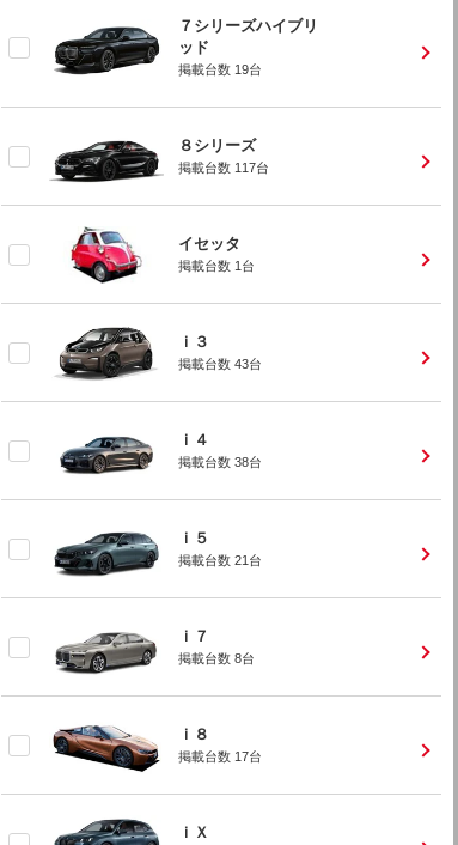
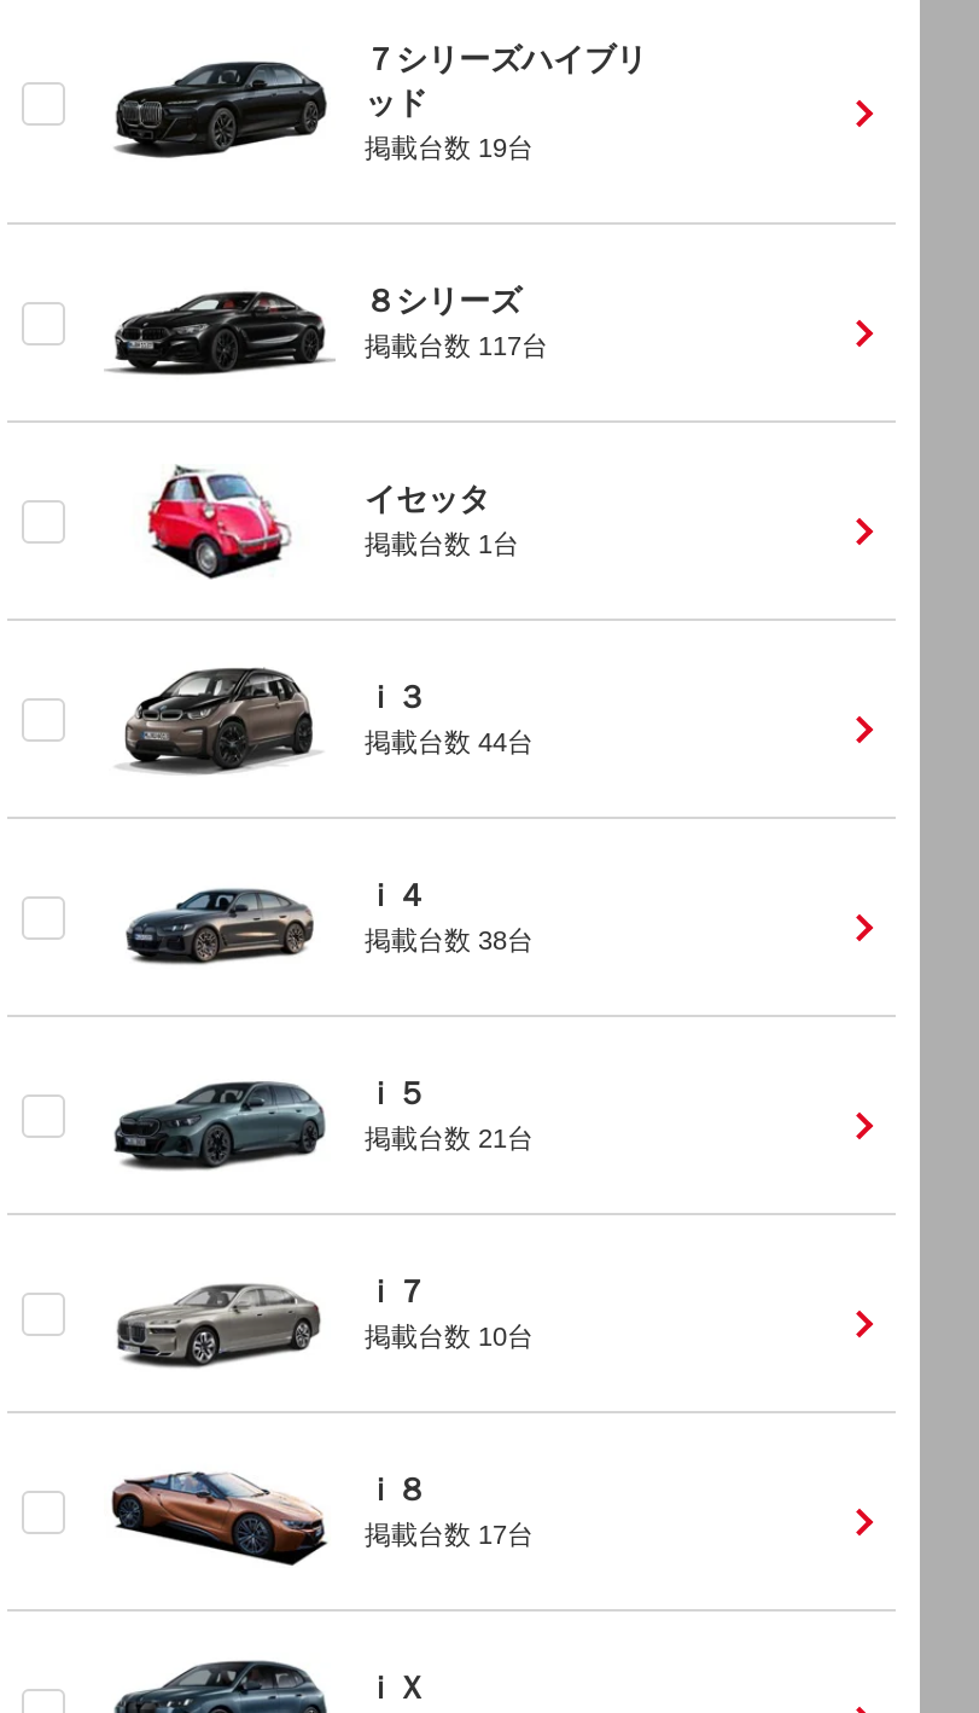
- 掲載台数43台
+ 掲載台数44台

- 掲載台数8台
+ 掲載台数10台
